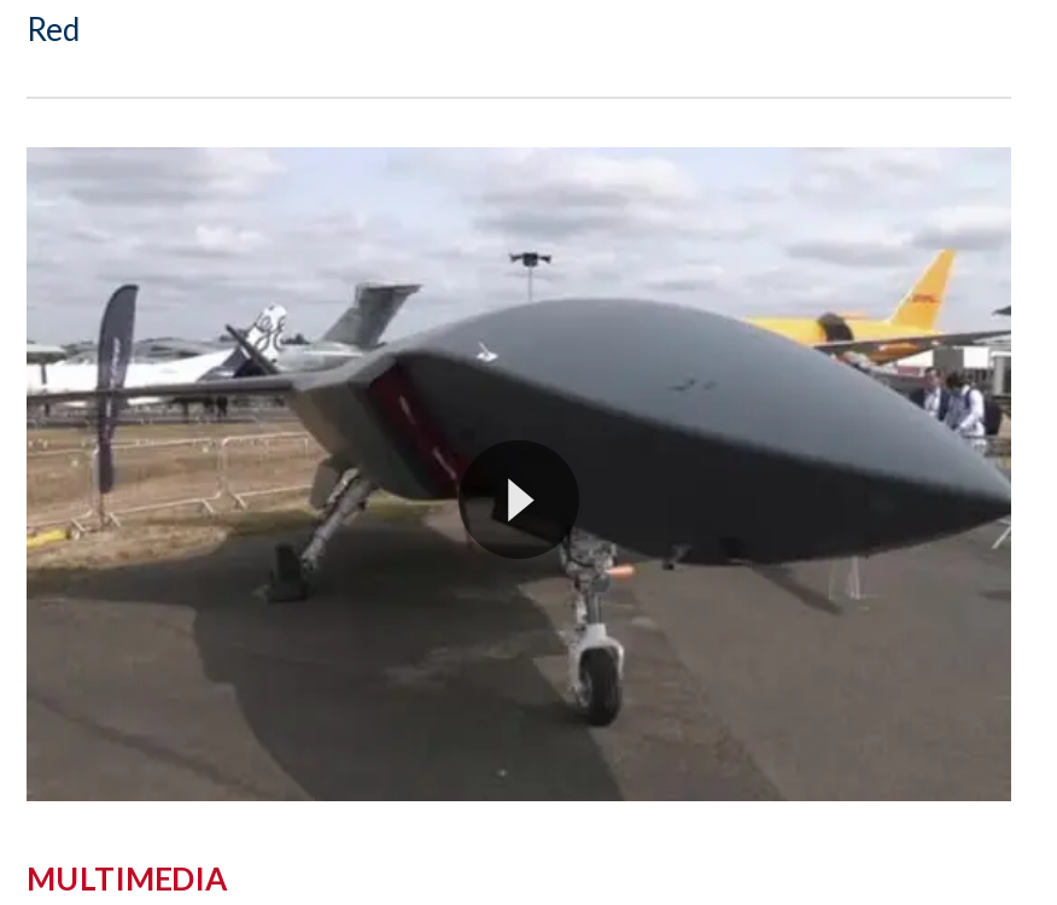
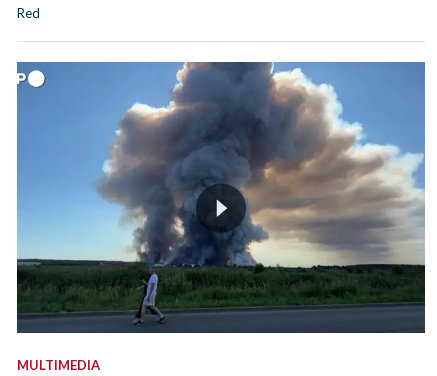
- [image]
+ [image]
